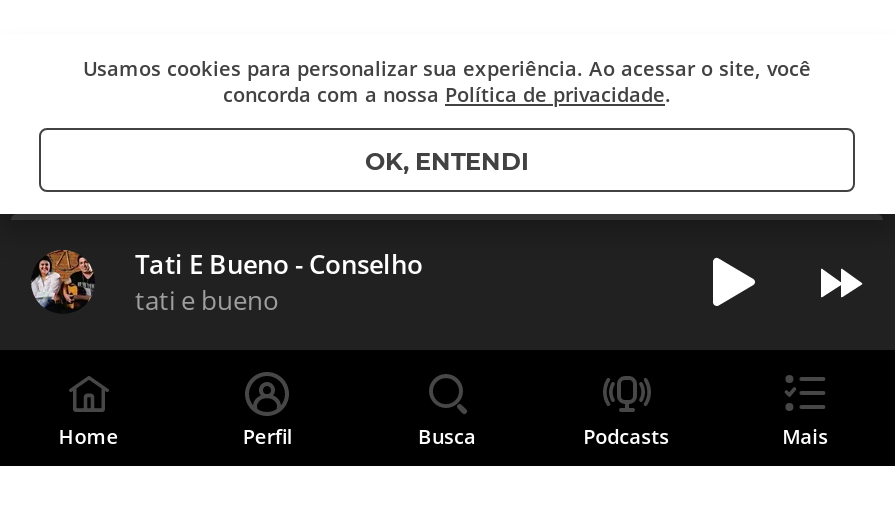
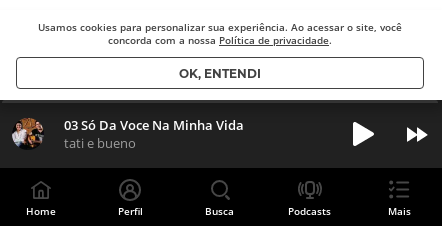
- Tati E Bueno - Conselho
+ 03 Só Da Voce Na Minha Vida
